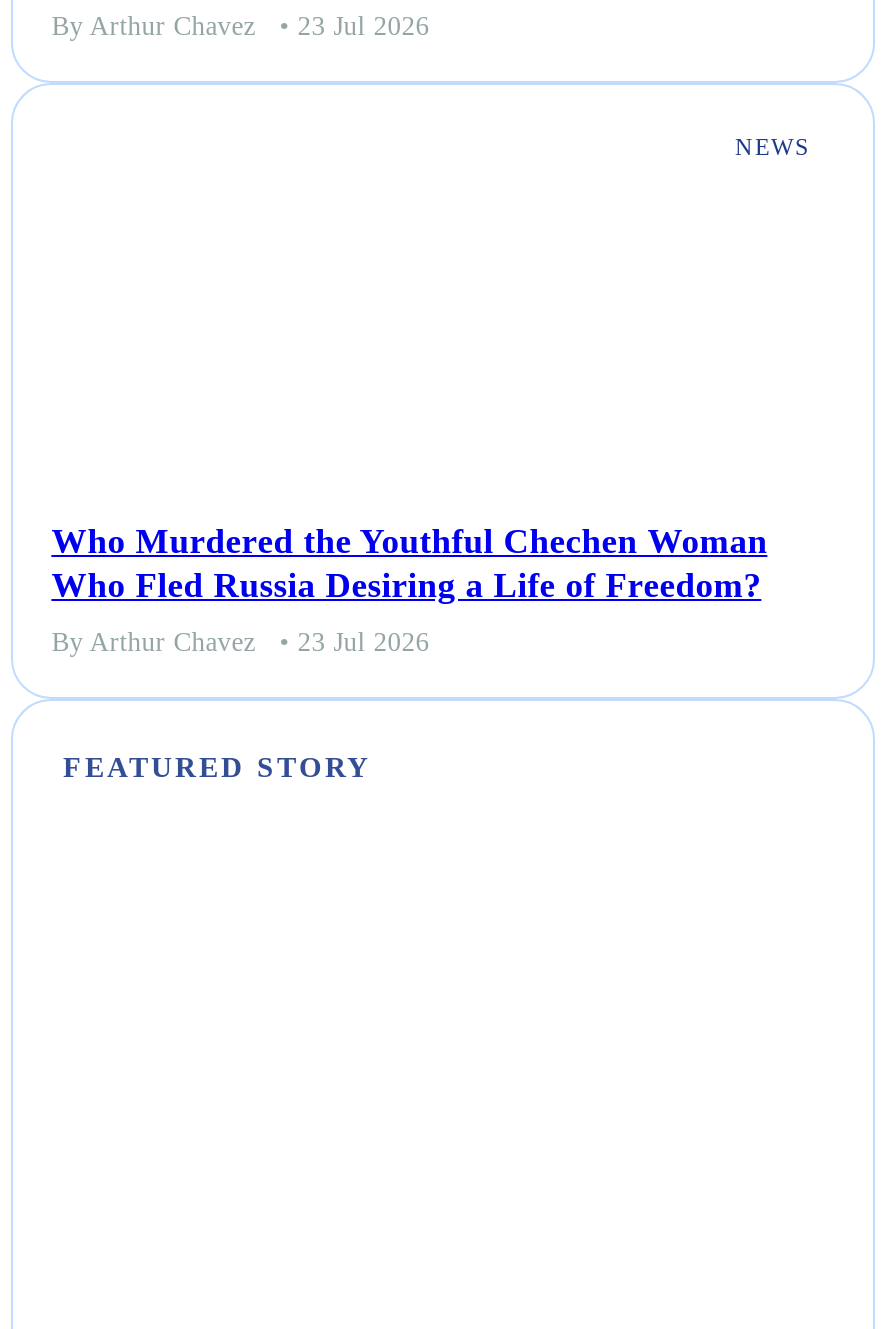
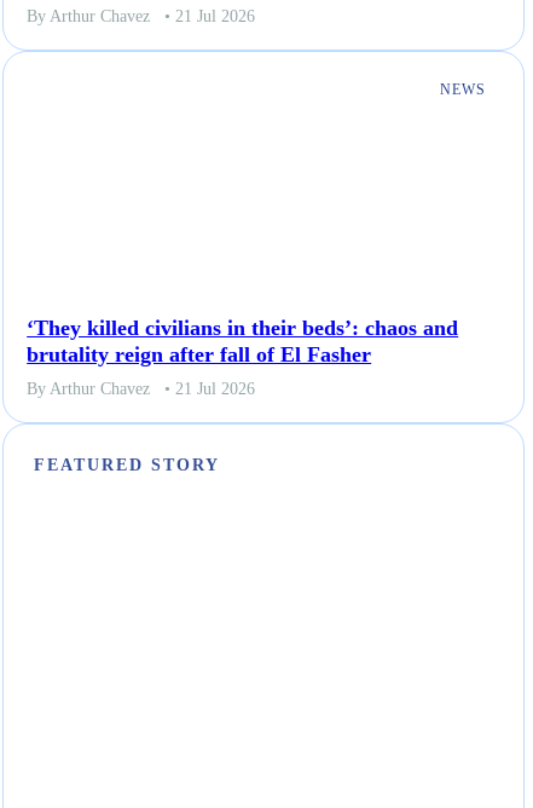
- By Arthur Chavez • 23 Jul 2026
+ By Arthur Chavez • 21 Jul 2026

- Who Murdered the Youthful Chechen Woman
- Who Fled Russia Desiring a Life of Freedom?
+ ‘They killed civilians in their beds’: chaos and
+ brutality reign after fall of El Fasher

- By Arthur Chavez • 23 Jul 2026
+ By Arthur Chavez • 21 Jul 2026
